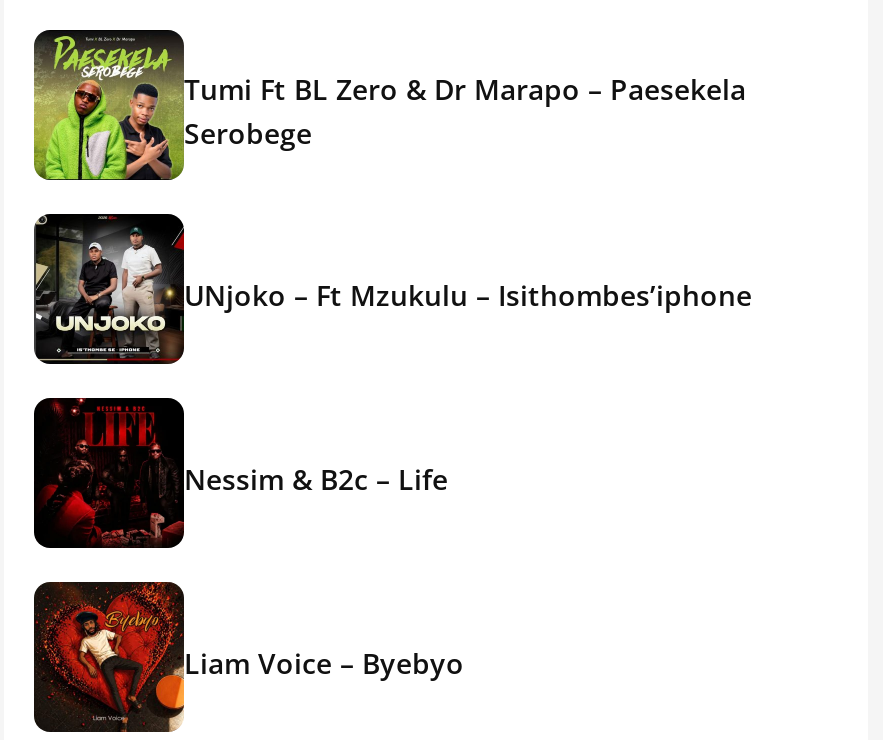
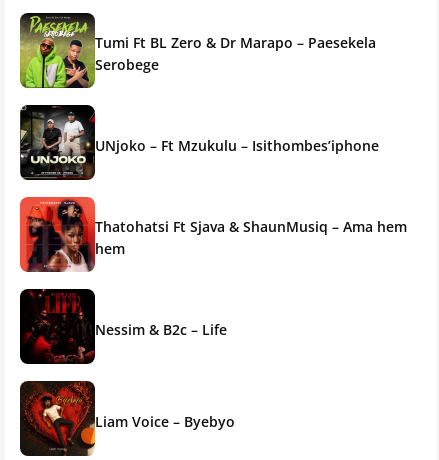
+ [image]
+ Thatohatsi Ft Sjava & ShaunMusiq – Ama hem
+ hem
